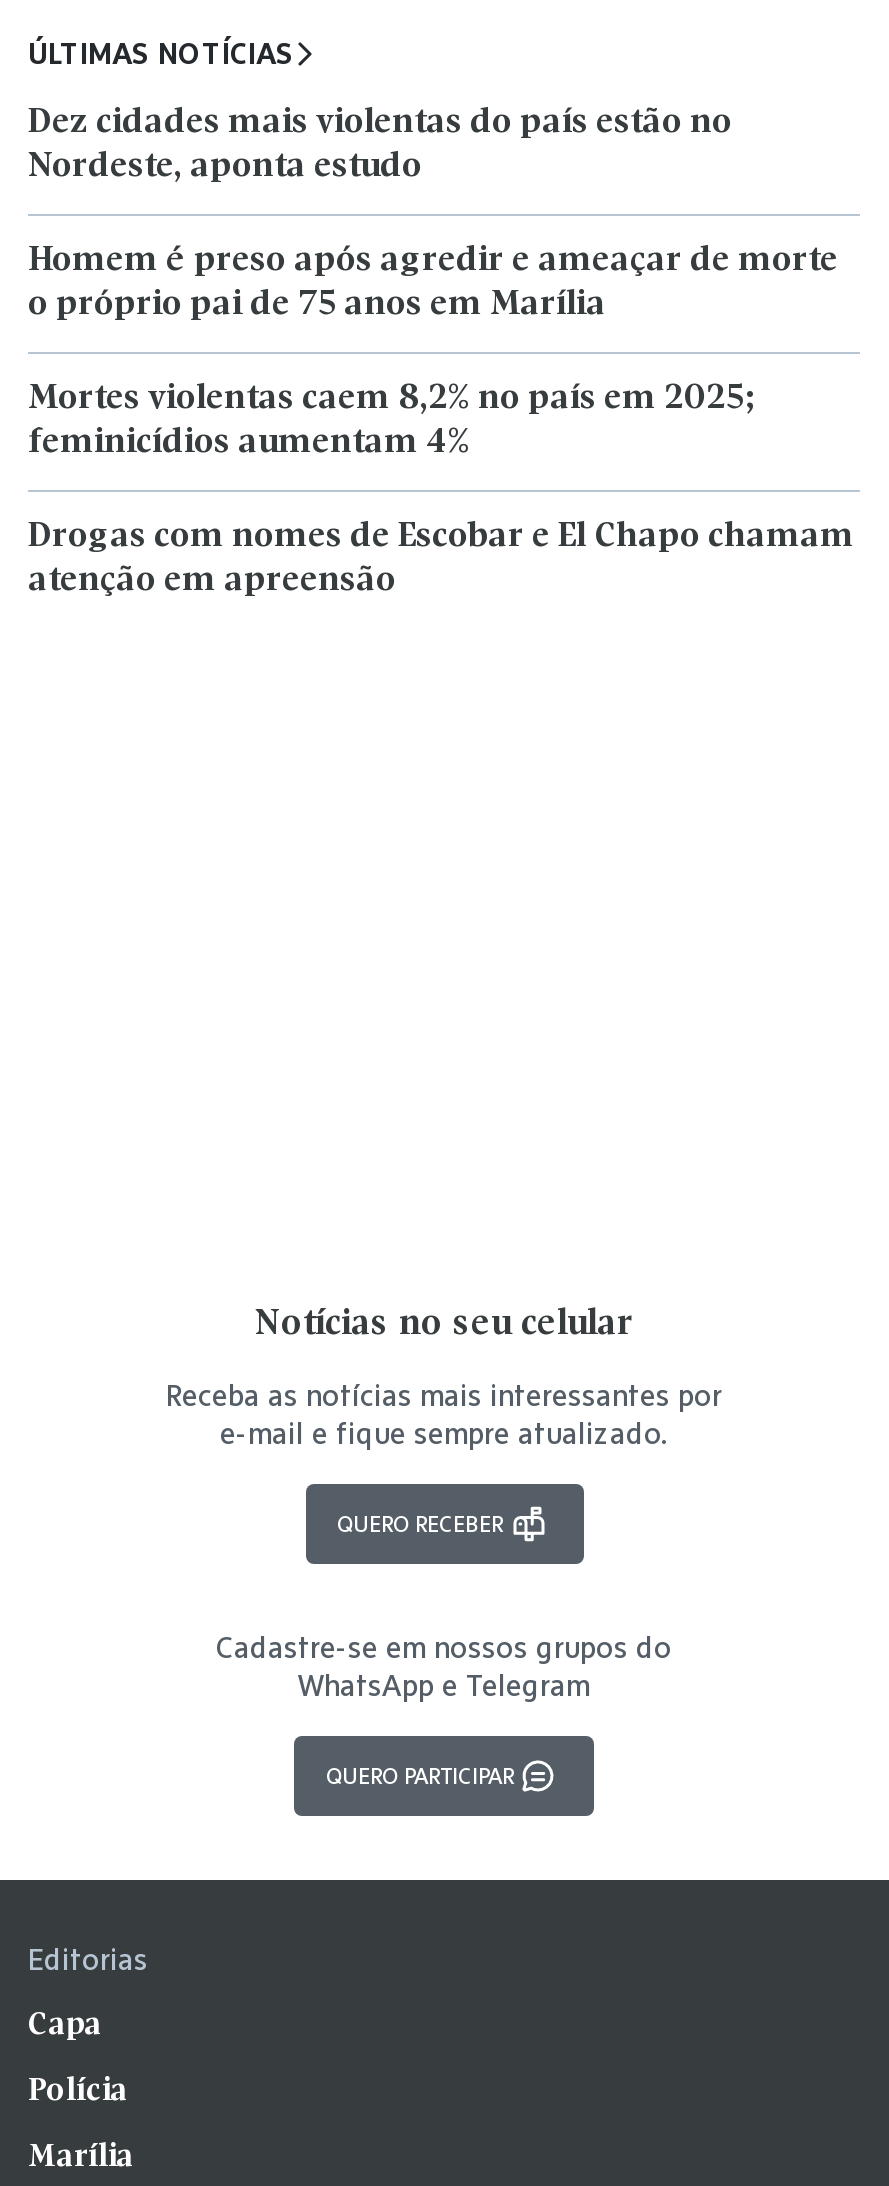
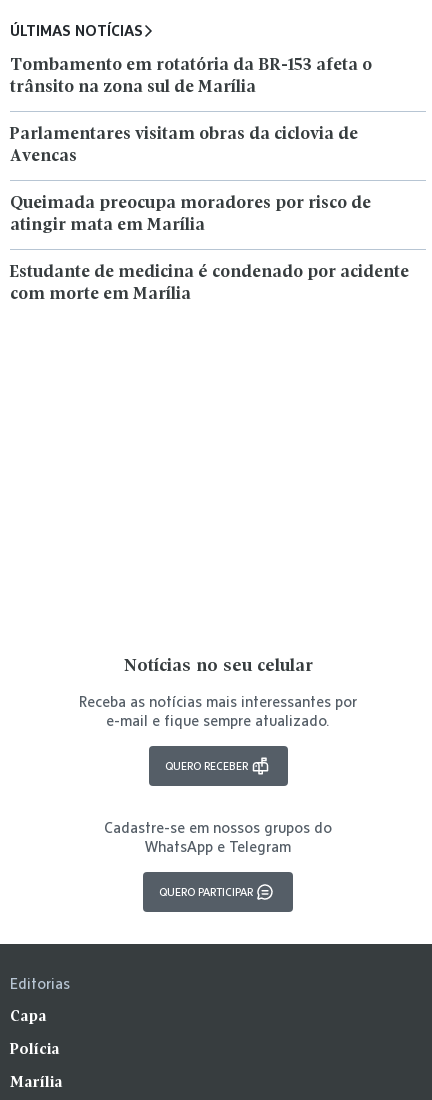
- Dez cidades mais violentas do país estão no
- Nordeste, aponta estudo
+ Tombamento em rotatória da BR-153 afeta o
+ trânsito na zona sul de Marília

- Homem é preso após agredir e ameaçar de morte
- o próprio pai de 75 anos em Marília
+ Parlamentares visitam obras da ciclovia de
+ Avencas

- Mortes violentas caem 8,2% no país em 2025;
- feminicídios aumentam 4%
+ Queimada preocupa moradores por risco de
+ atingir mata em Marília

- Drogas com nomes de Escobar e El Chapo chamam
- atenção em apreensão
+ Estudante de medicina é condenado por acidente
+ com morte em Marília
